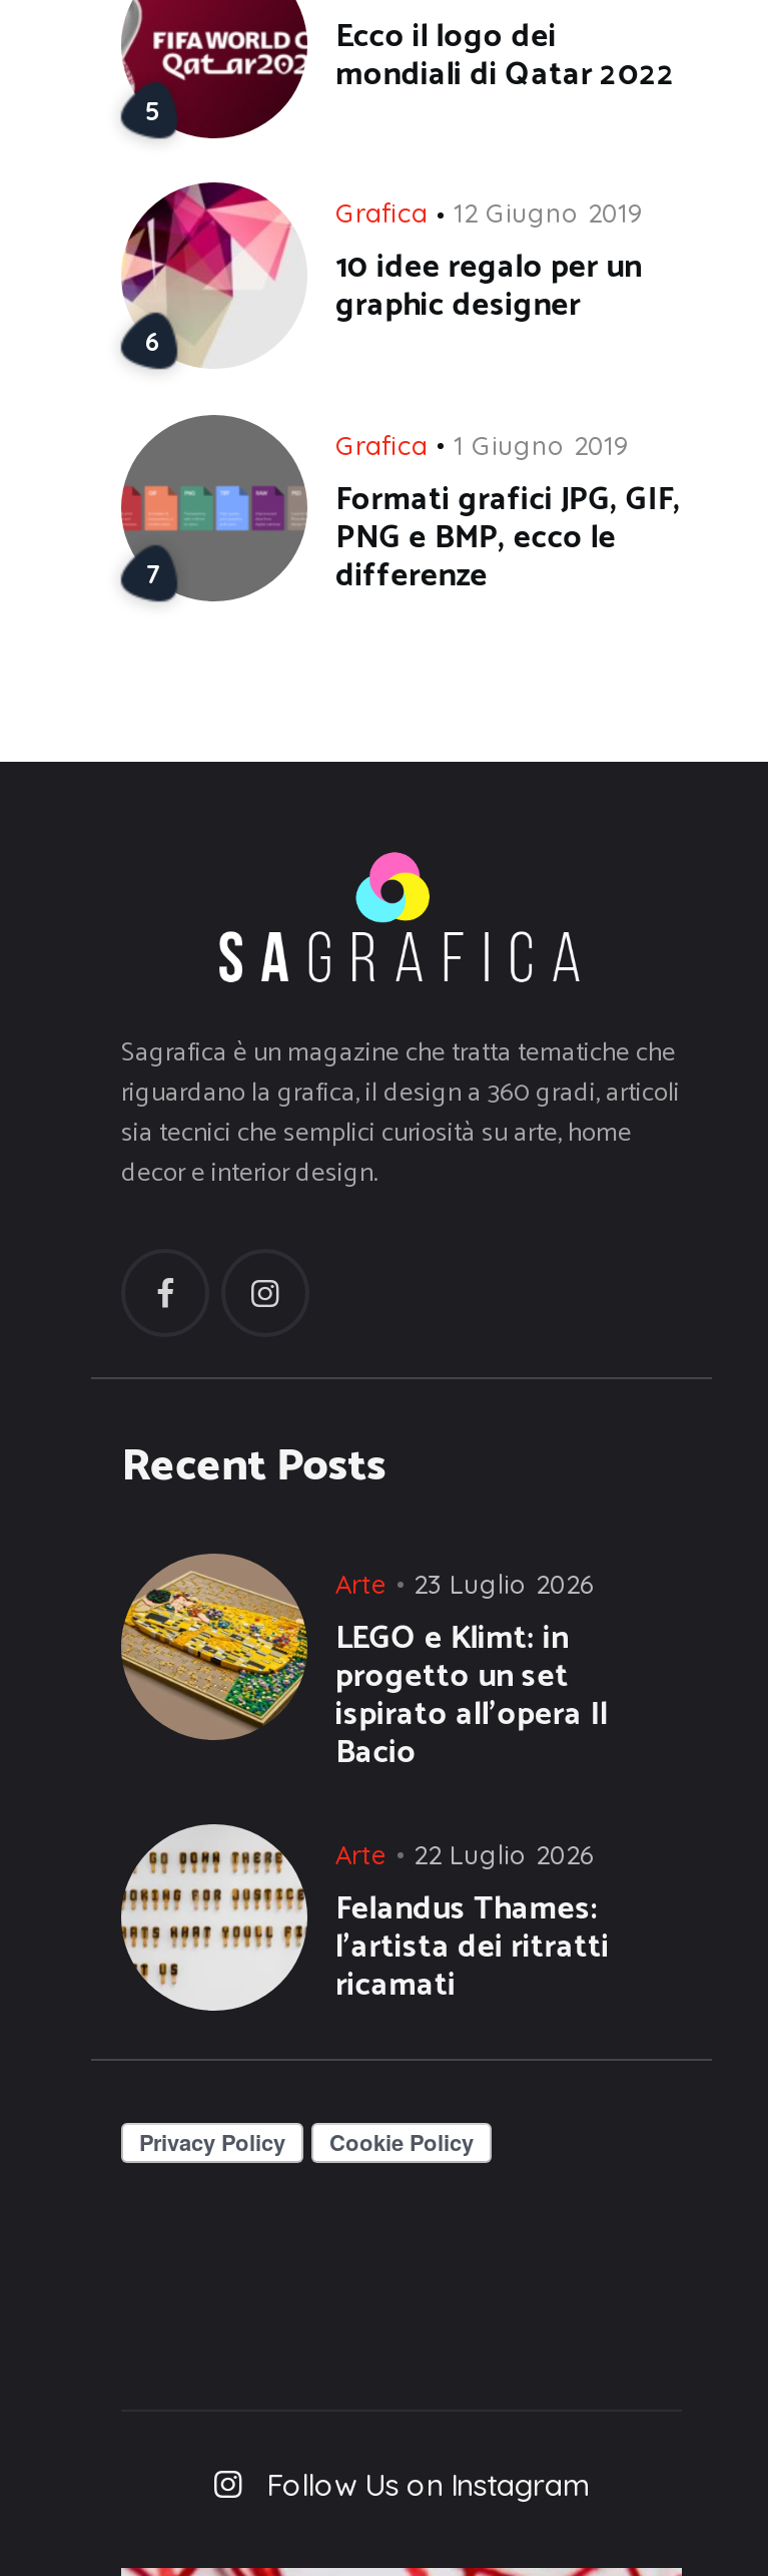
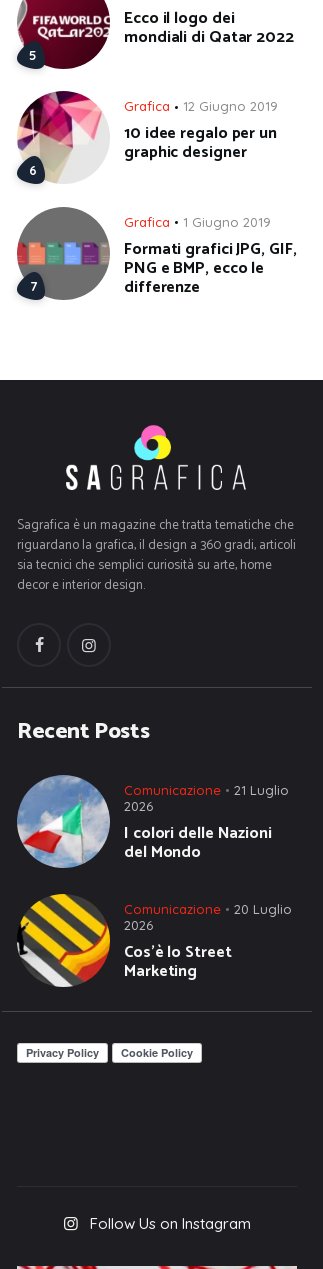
- [image]
- Arte
- 23 Luglio 2026
- LEGO e Klimt: in
- progetto un set
- ispirato all’opera Il
- Bacio
+ [image]
+ Comunicazione
+ 21 Luglio
+ 2026
+ I colori delle Nazioni
+ del Mondo

- [image]
- Arte
- 22 Luglio 2026
- Felandus Thames:
- l’artista dei ritratti
- ricamati
+ [image]
+ Comunicazione
+ 20 Luglio
+ 2026
+ Cos’è lo Street
+ Marketing
